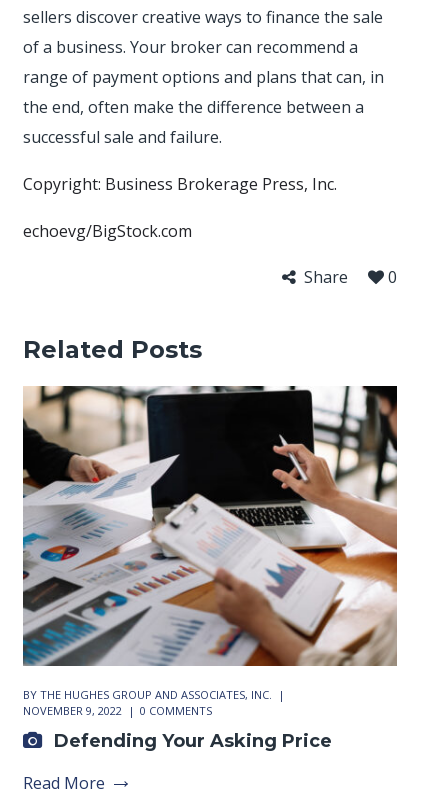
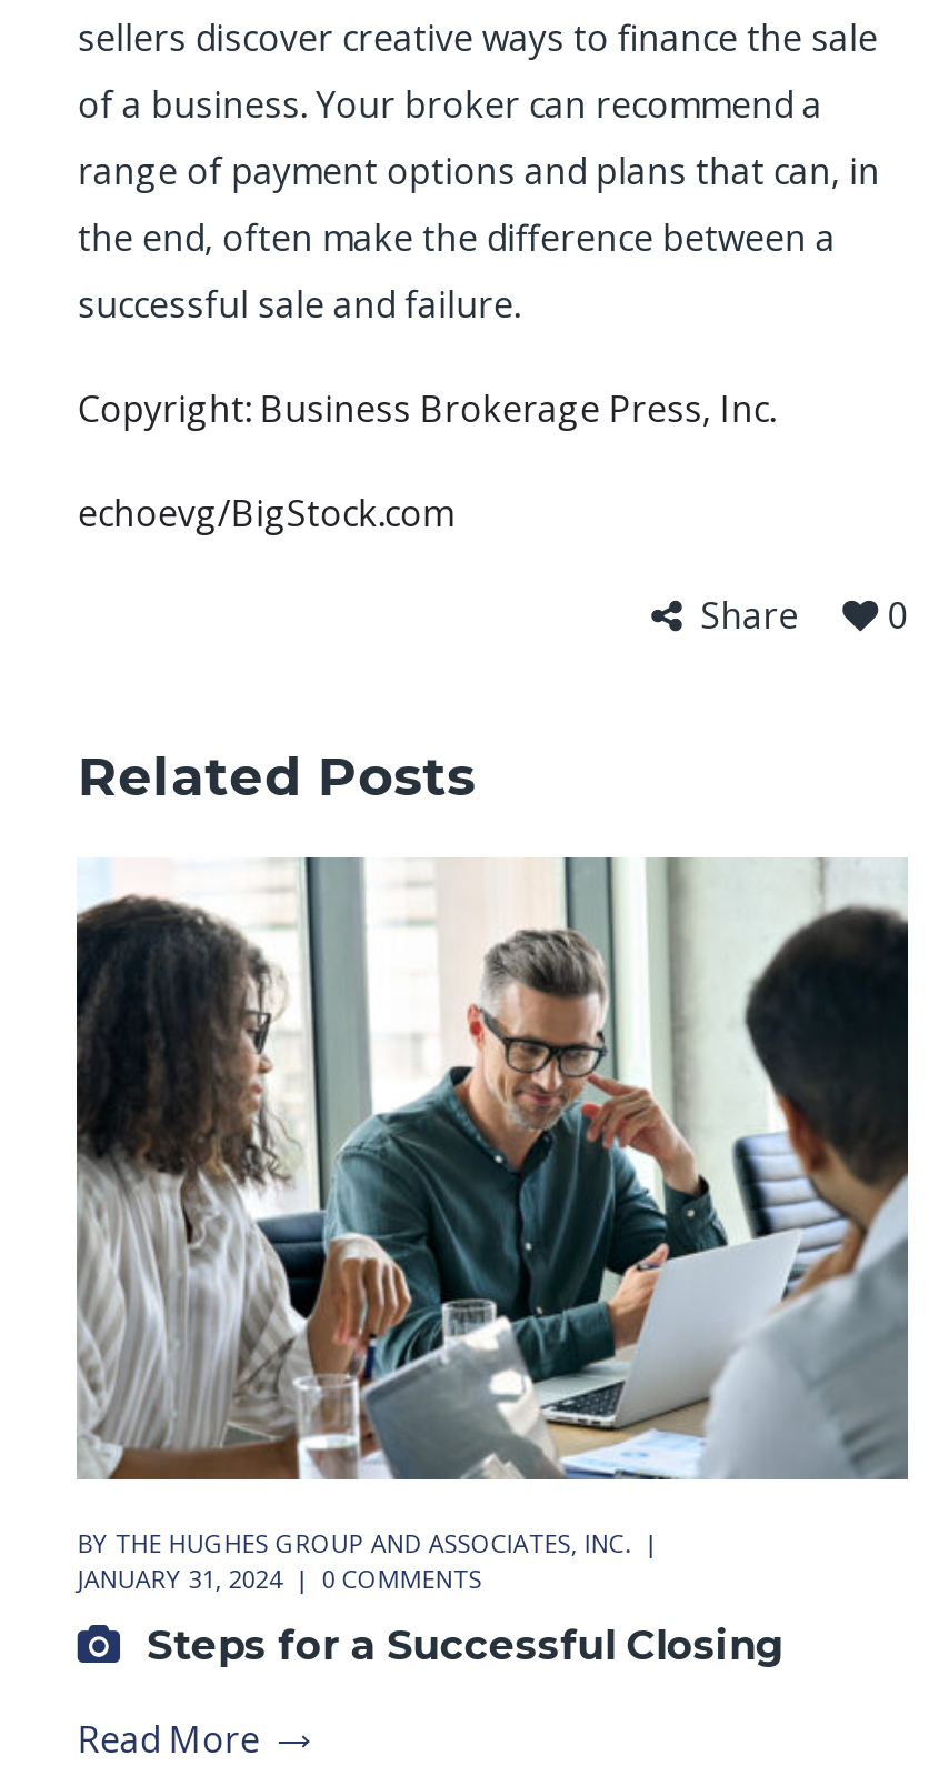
- [image]
- NOVEMBER 9, 2022 0 COMMENTS
+ [image]
+ JANUARY 31, 2024 0 COMMENTS

- Defending Your Asking Price
+ Steps for a Successful Closing
